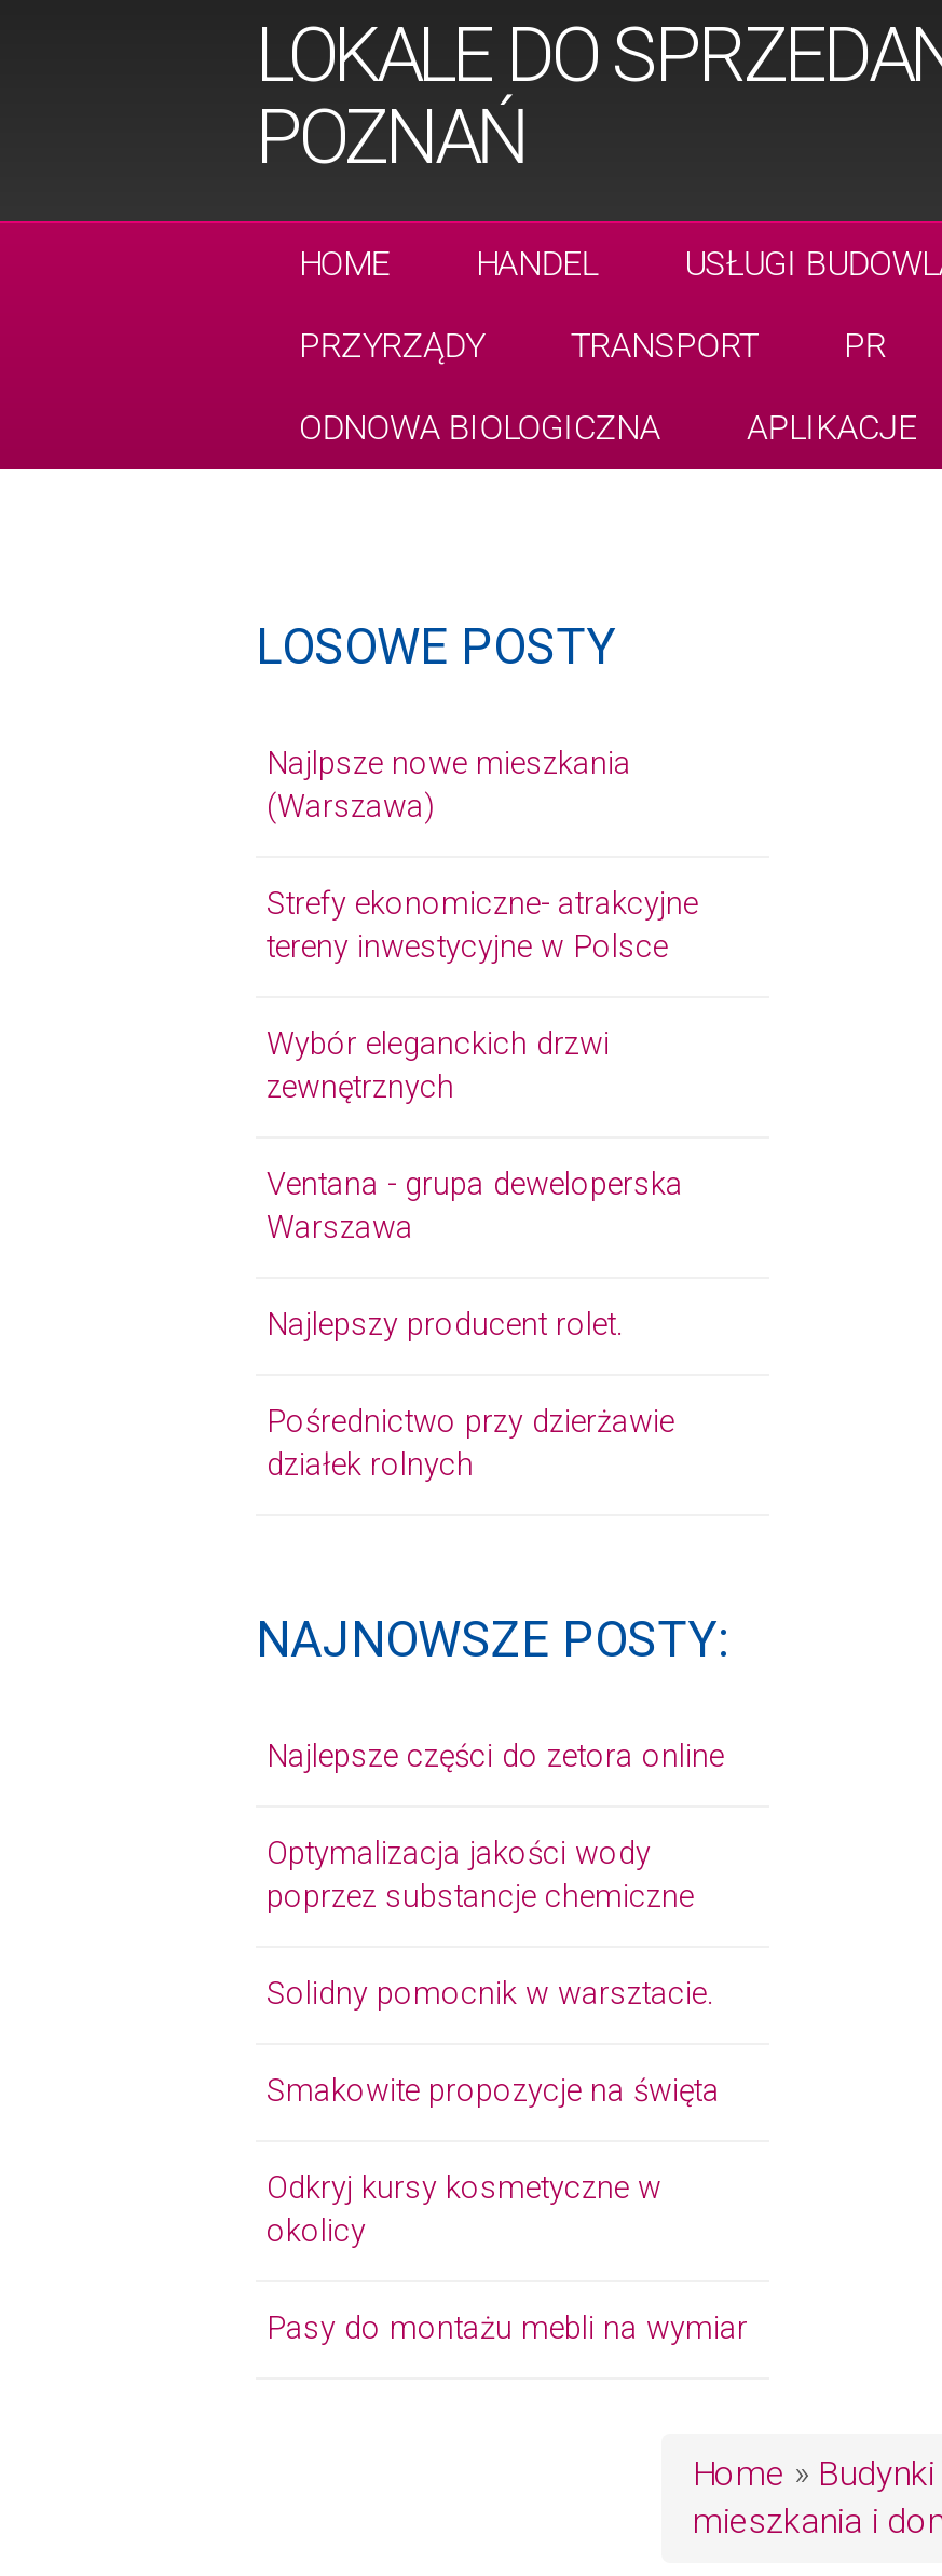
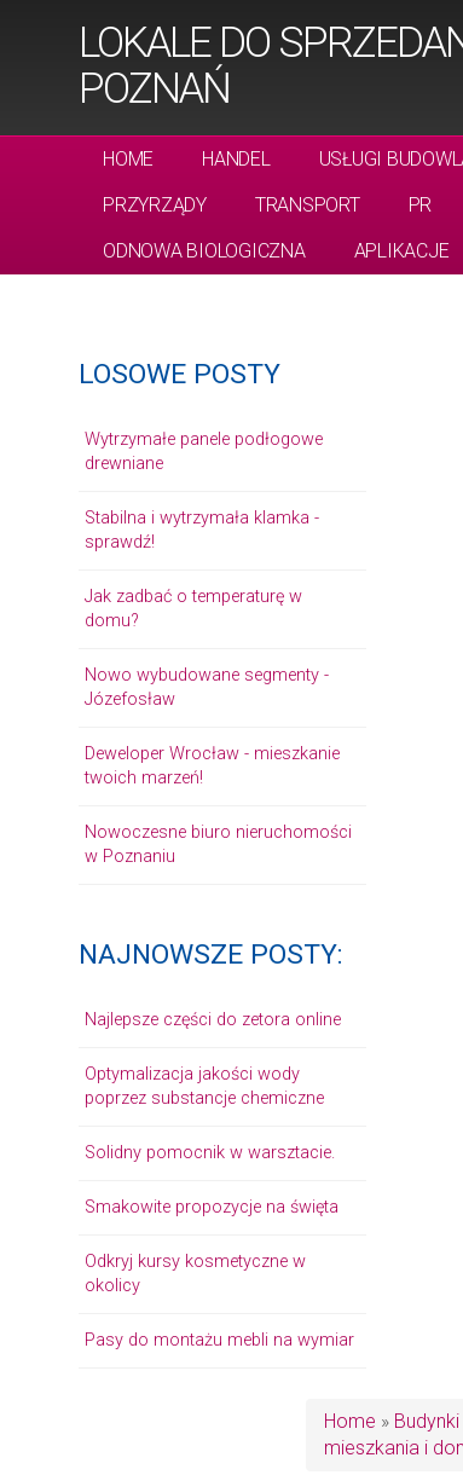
- Najlpsze nowe mieszkania
- (Warszawa)
+ Wytrzymałe panele podłogowe
+ drewniane

- Strefy ekonomiczne- atrakcyjne
- tereny inwestycyjne w Polsce
+ Stabilna i wytrzymała klamka -
+ sprawdź!

- Wybór eleganckich drzwi
- zewnętrznych
+ Jak zadbać o temperaturę w
+ domu?

- Ventana - grupa deweloperska
- Warszawa
+ Nowo wybudowane segmenty -
+ Józefosław

- Najlepszy producent rolet.
+ Deweloper Wrocław - mieszkanie
+ twoich marzeń!

- Pośrednictwo przy dzierżawie
- działek rolnych
+ Nowoczesne biuro nieruchomości
+ w Poznaniu
